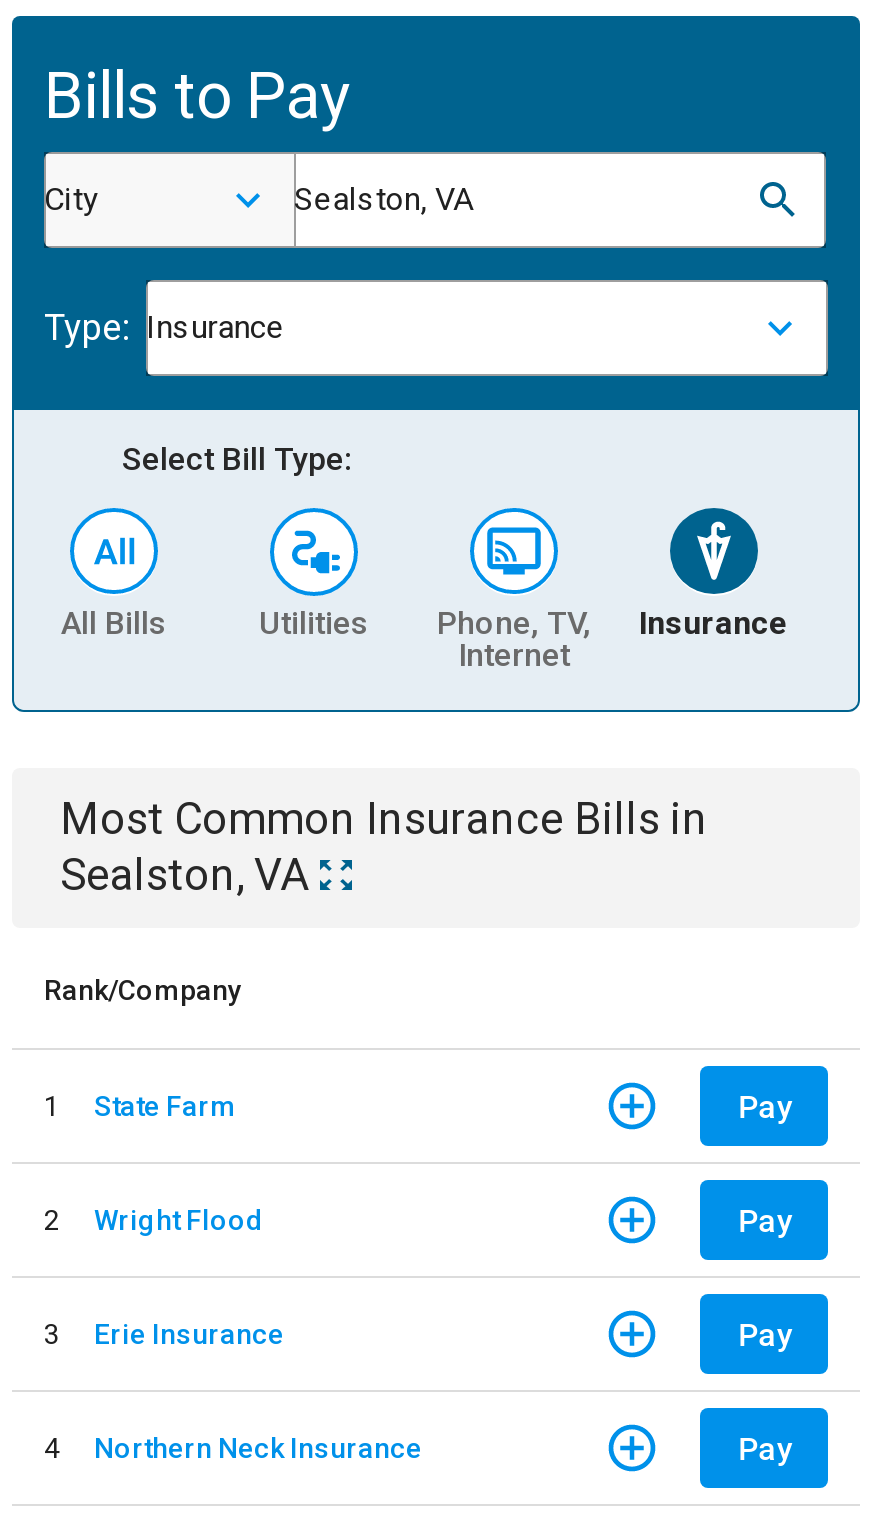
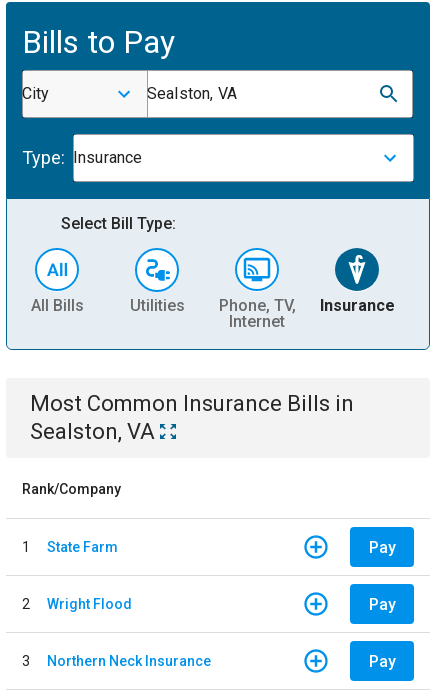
- Erie Insurance
- Pay
- 4
